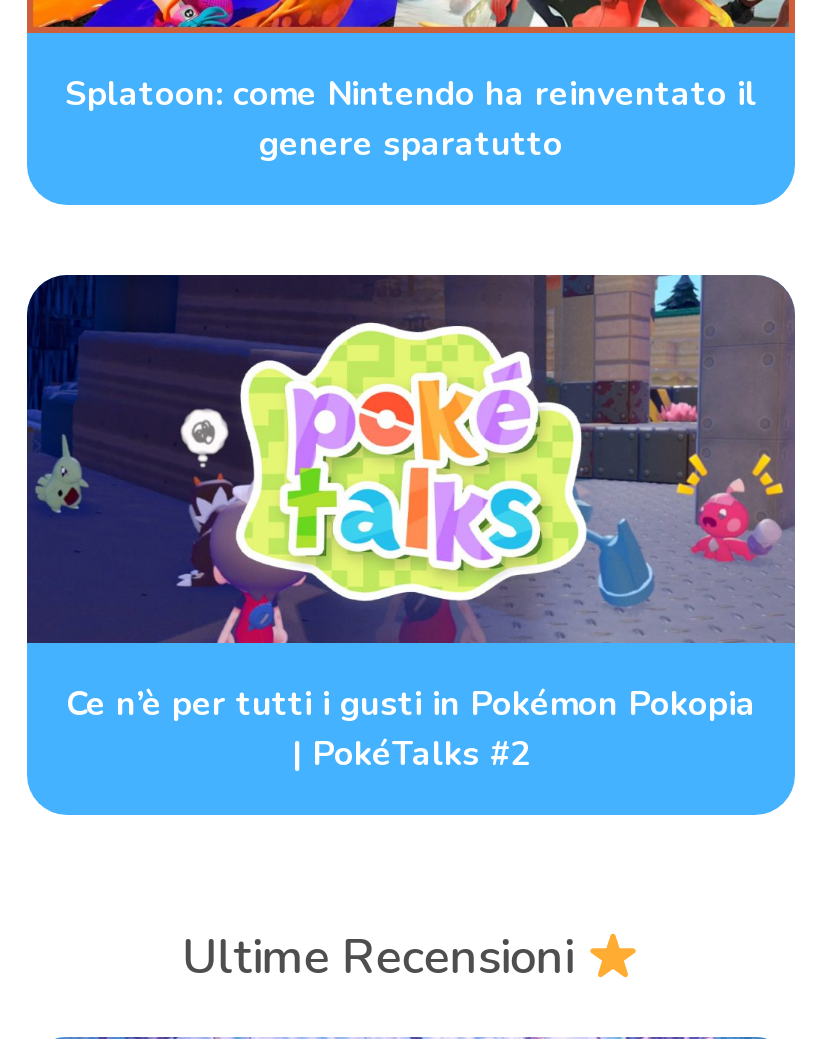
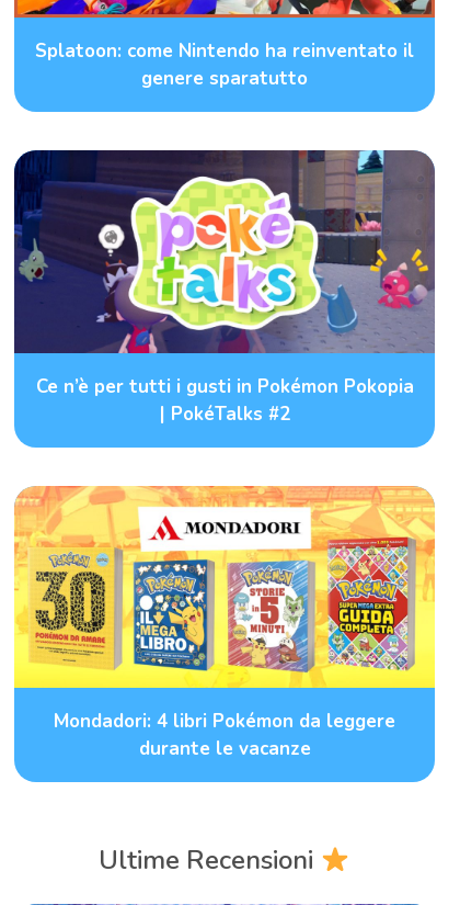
+ [image]
+ Mondadori: 4 libri Pokémon da leggere
+ durante le vacanze
